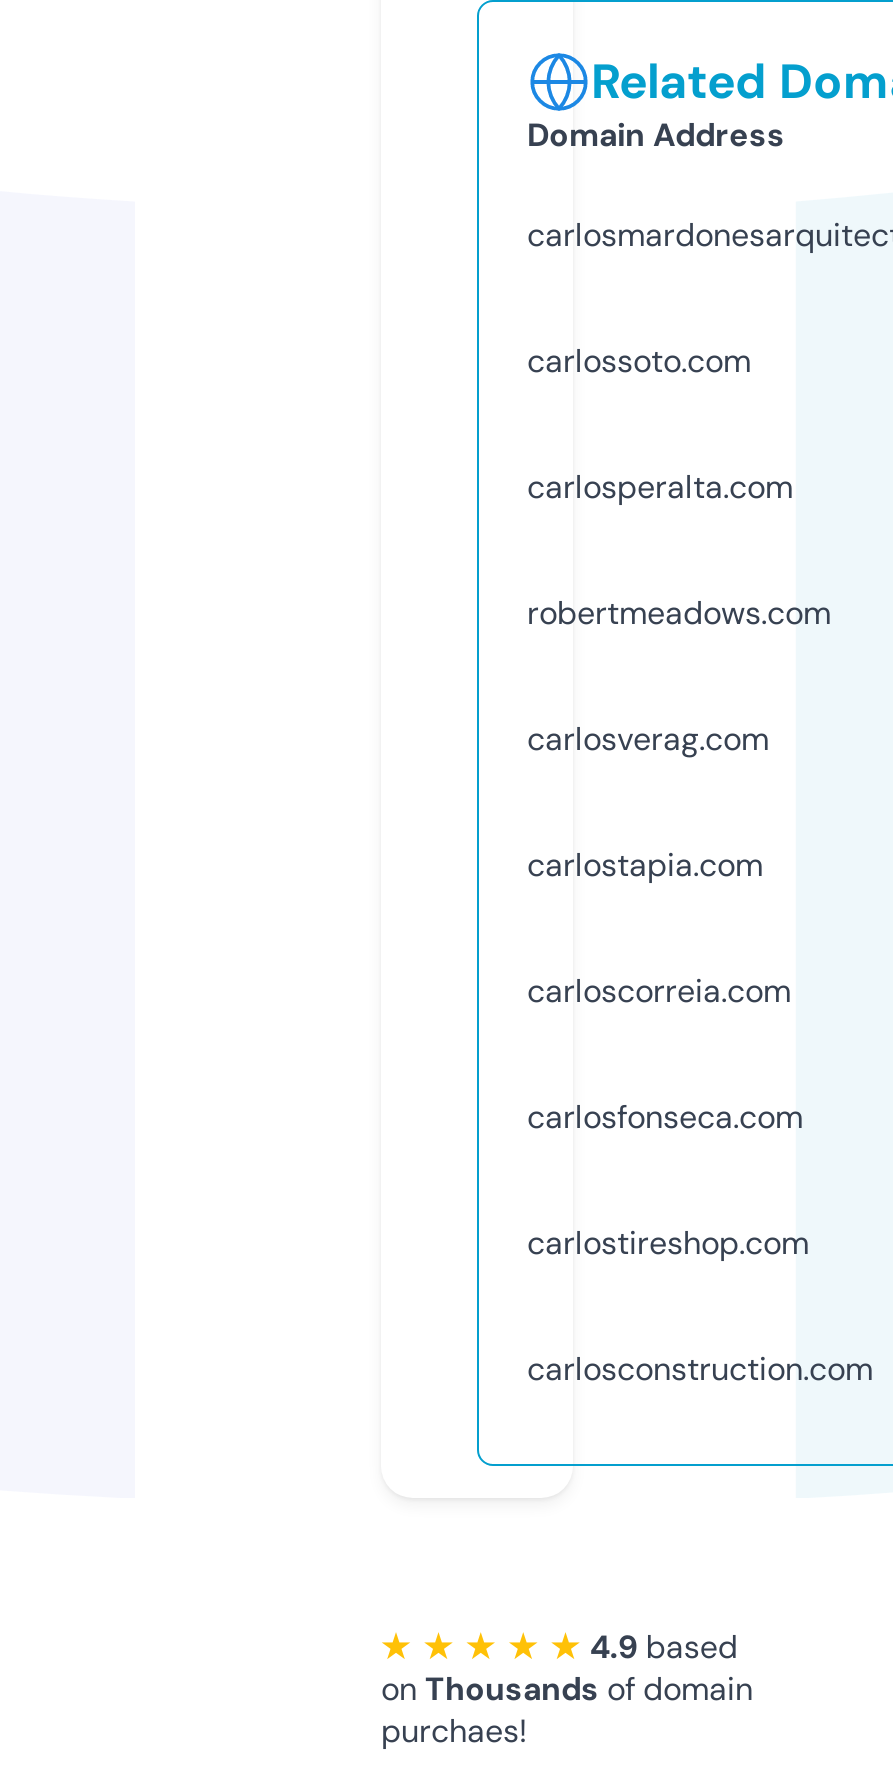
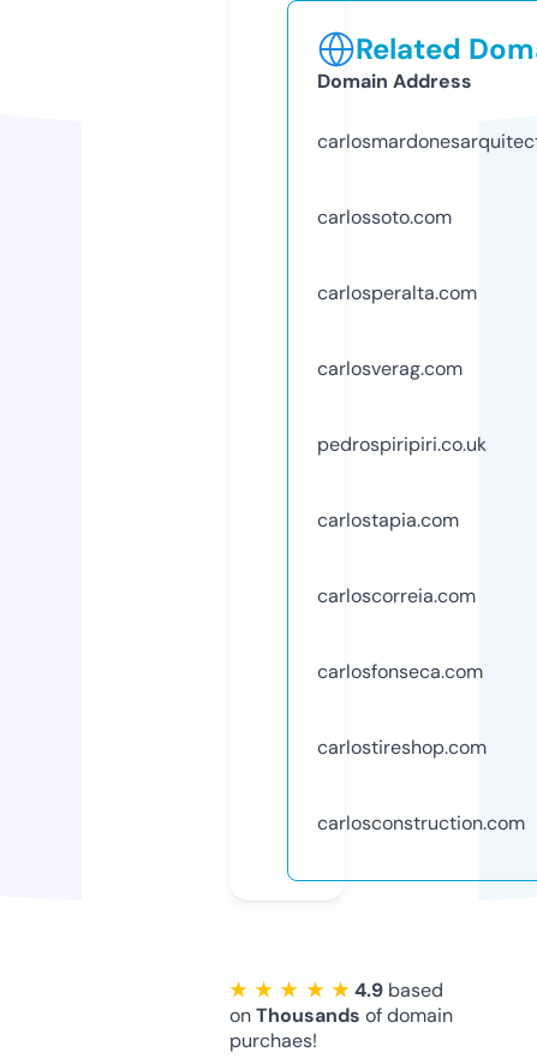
- robertmeadows.com

moved up: carlosverag.com

+ pedrospiripiri.co.uk
